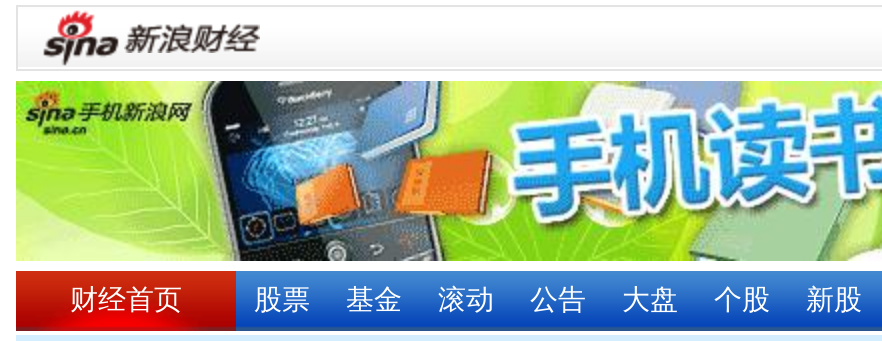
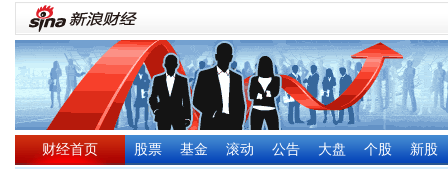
- [image]
+ [image]
